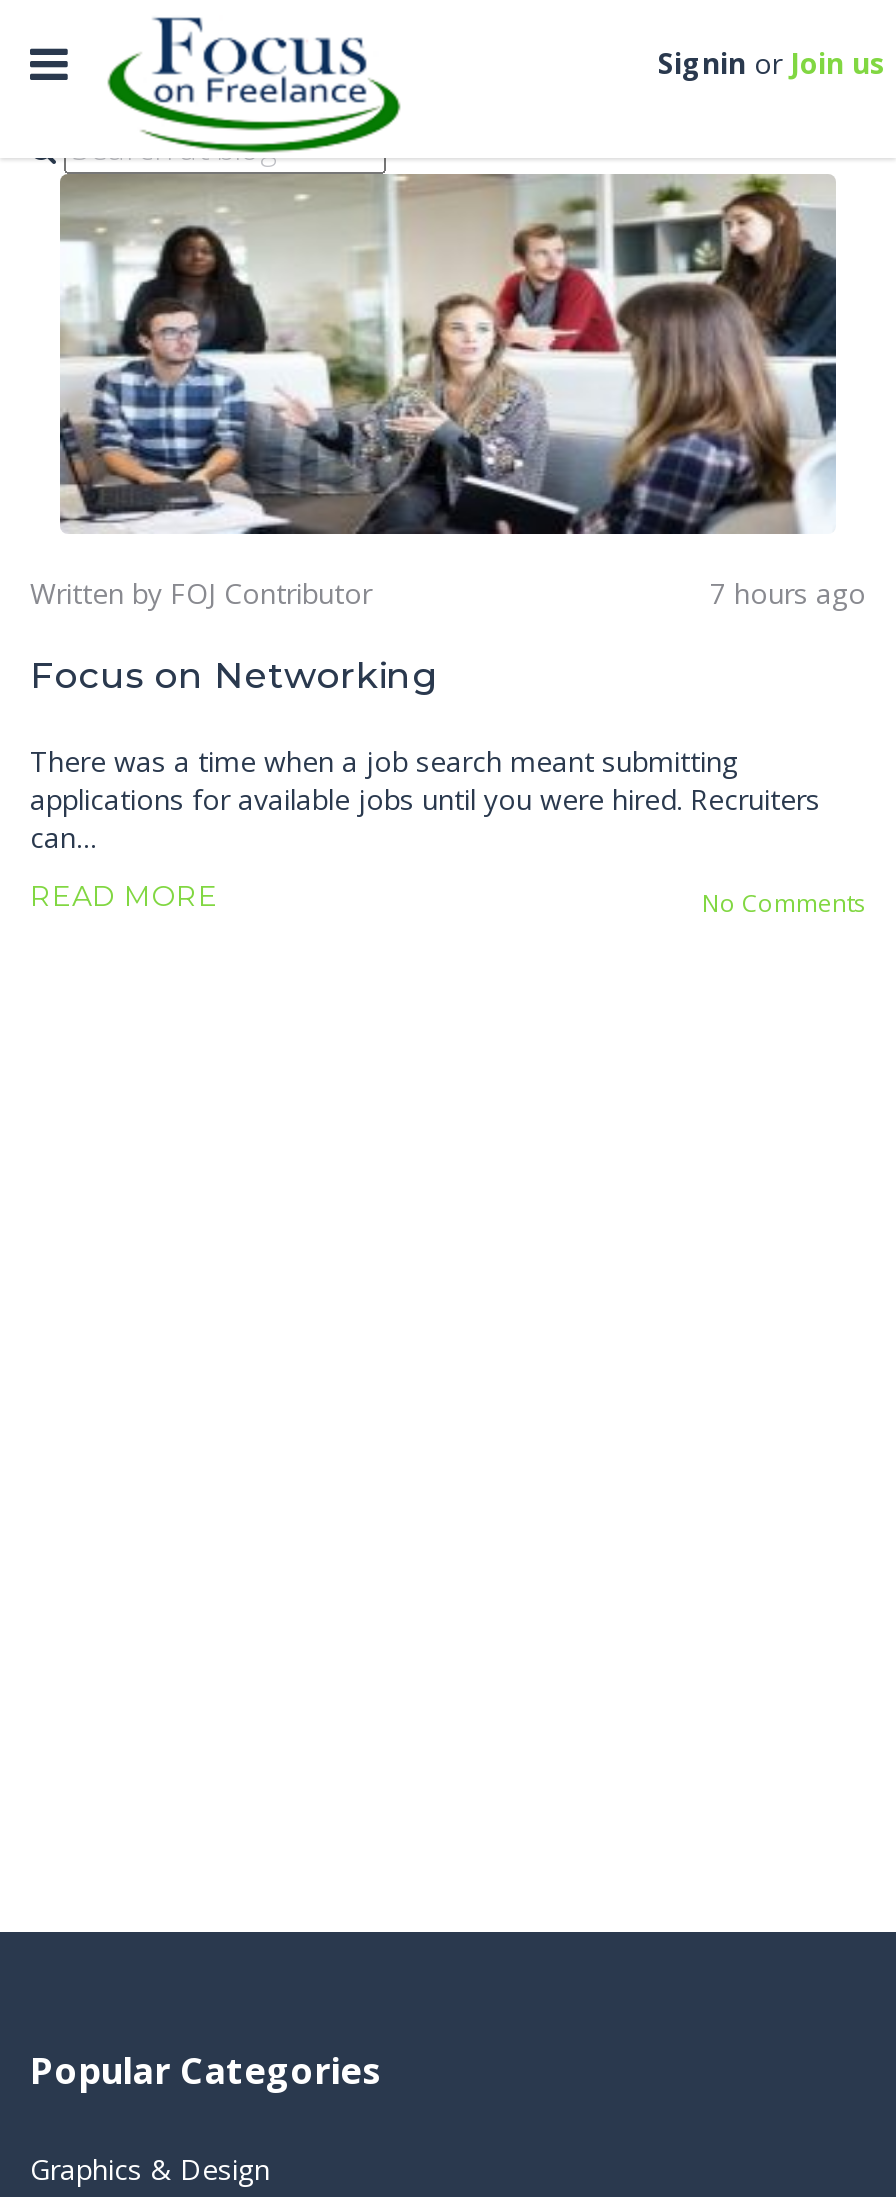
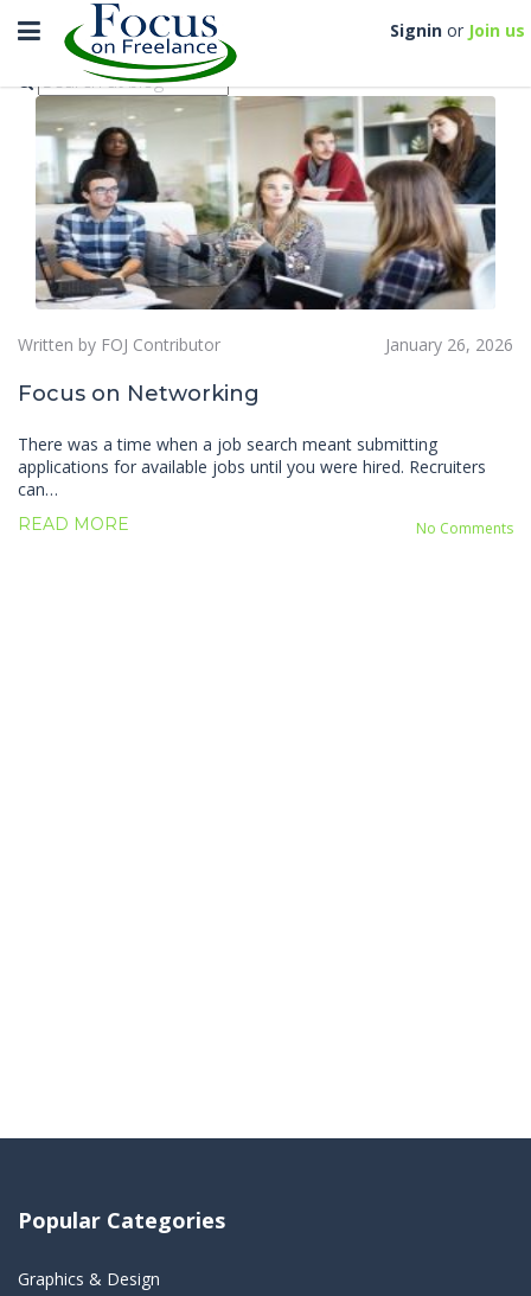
- 7 hours ago
+ January 26, 2026
